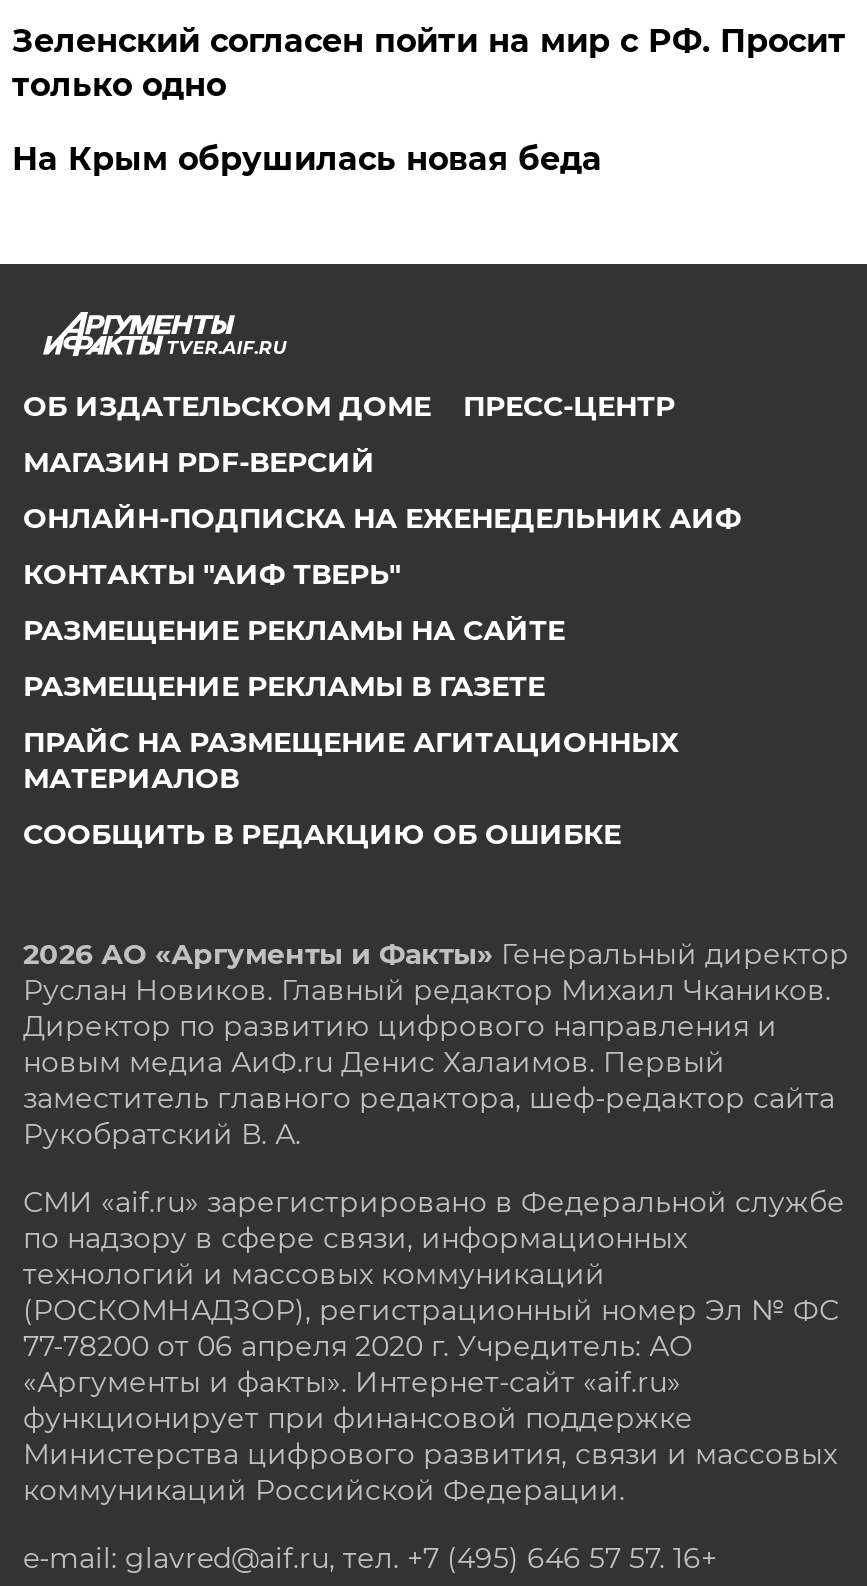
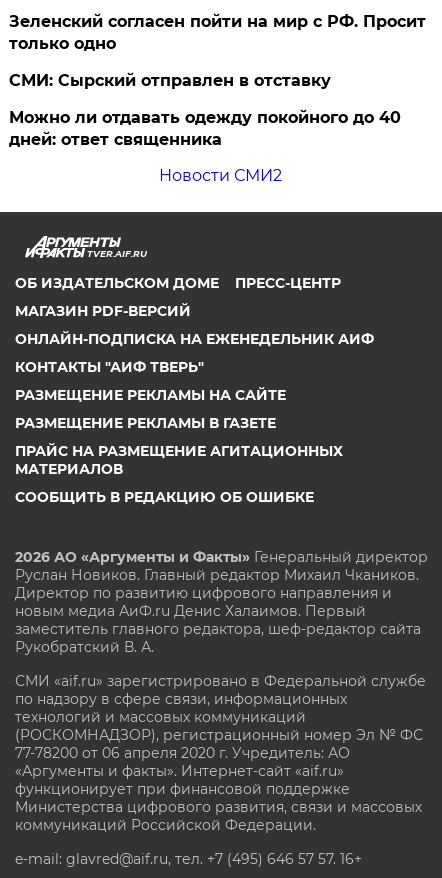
- На Крым обрушилась новая беда
+ СМИ: Сырский отправлен в отставку
+ Можно ли отдавать одежду покойного до 40
+ дней: ответ священника
+ Новости СМИ2
